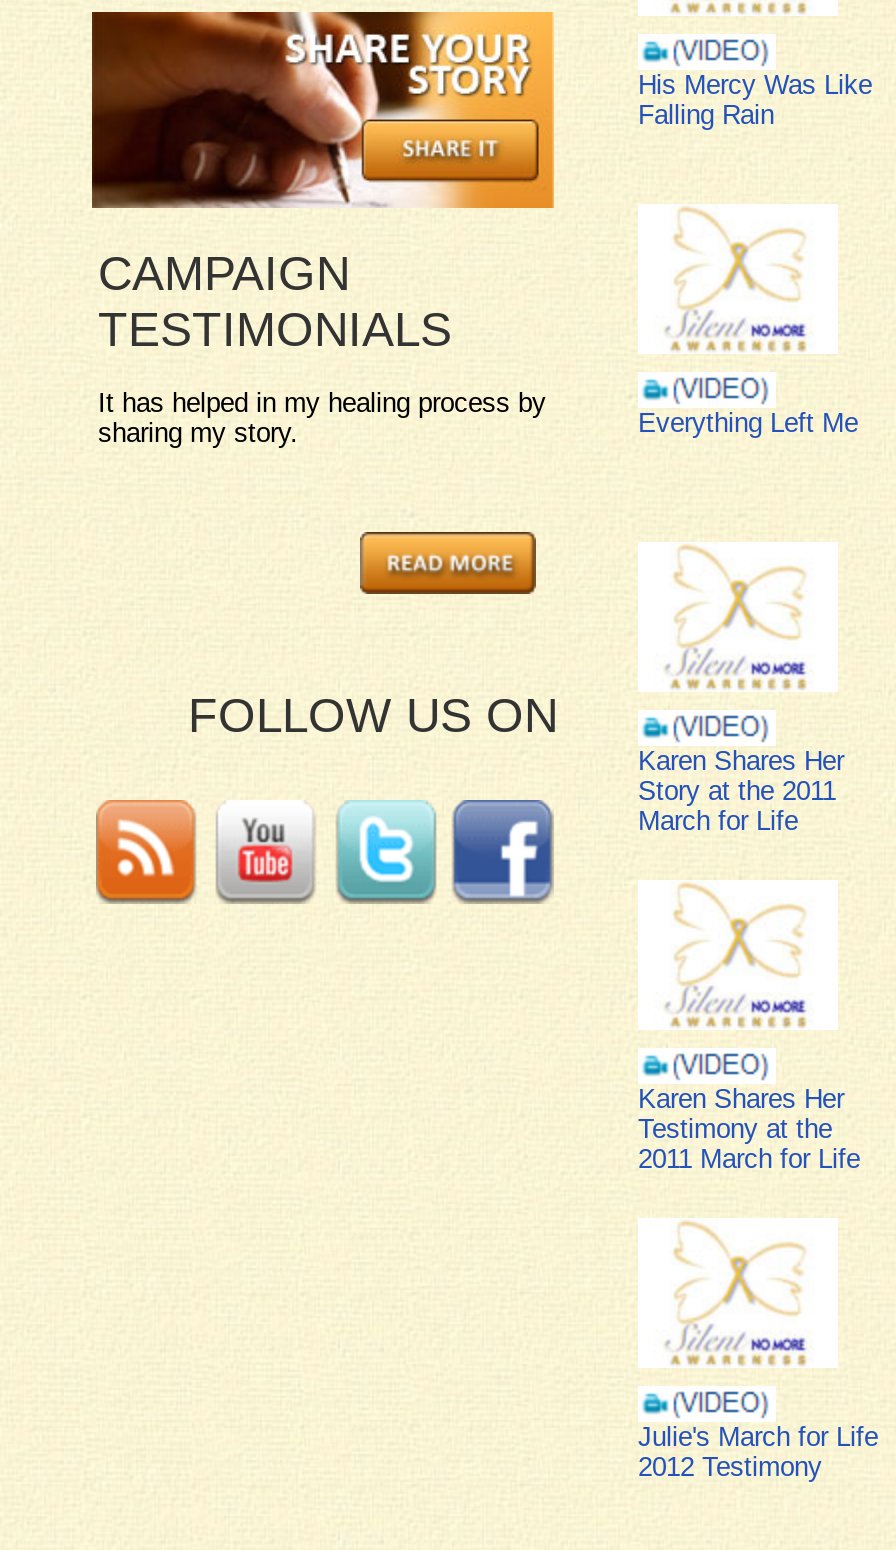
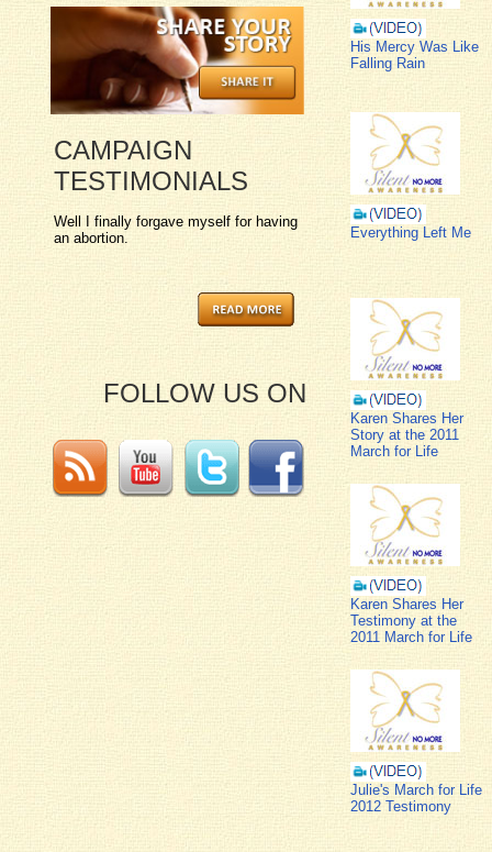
- It has helped in my healing process by
- sharing my story.
+ Well I finally forgave myself for having
+ an abortion.
